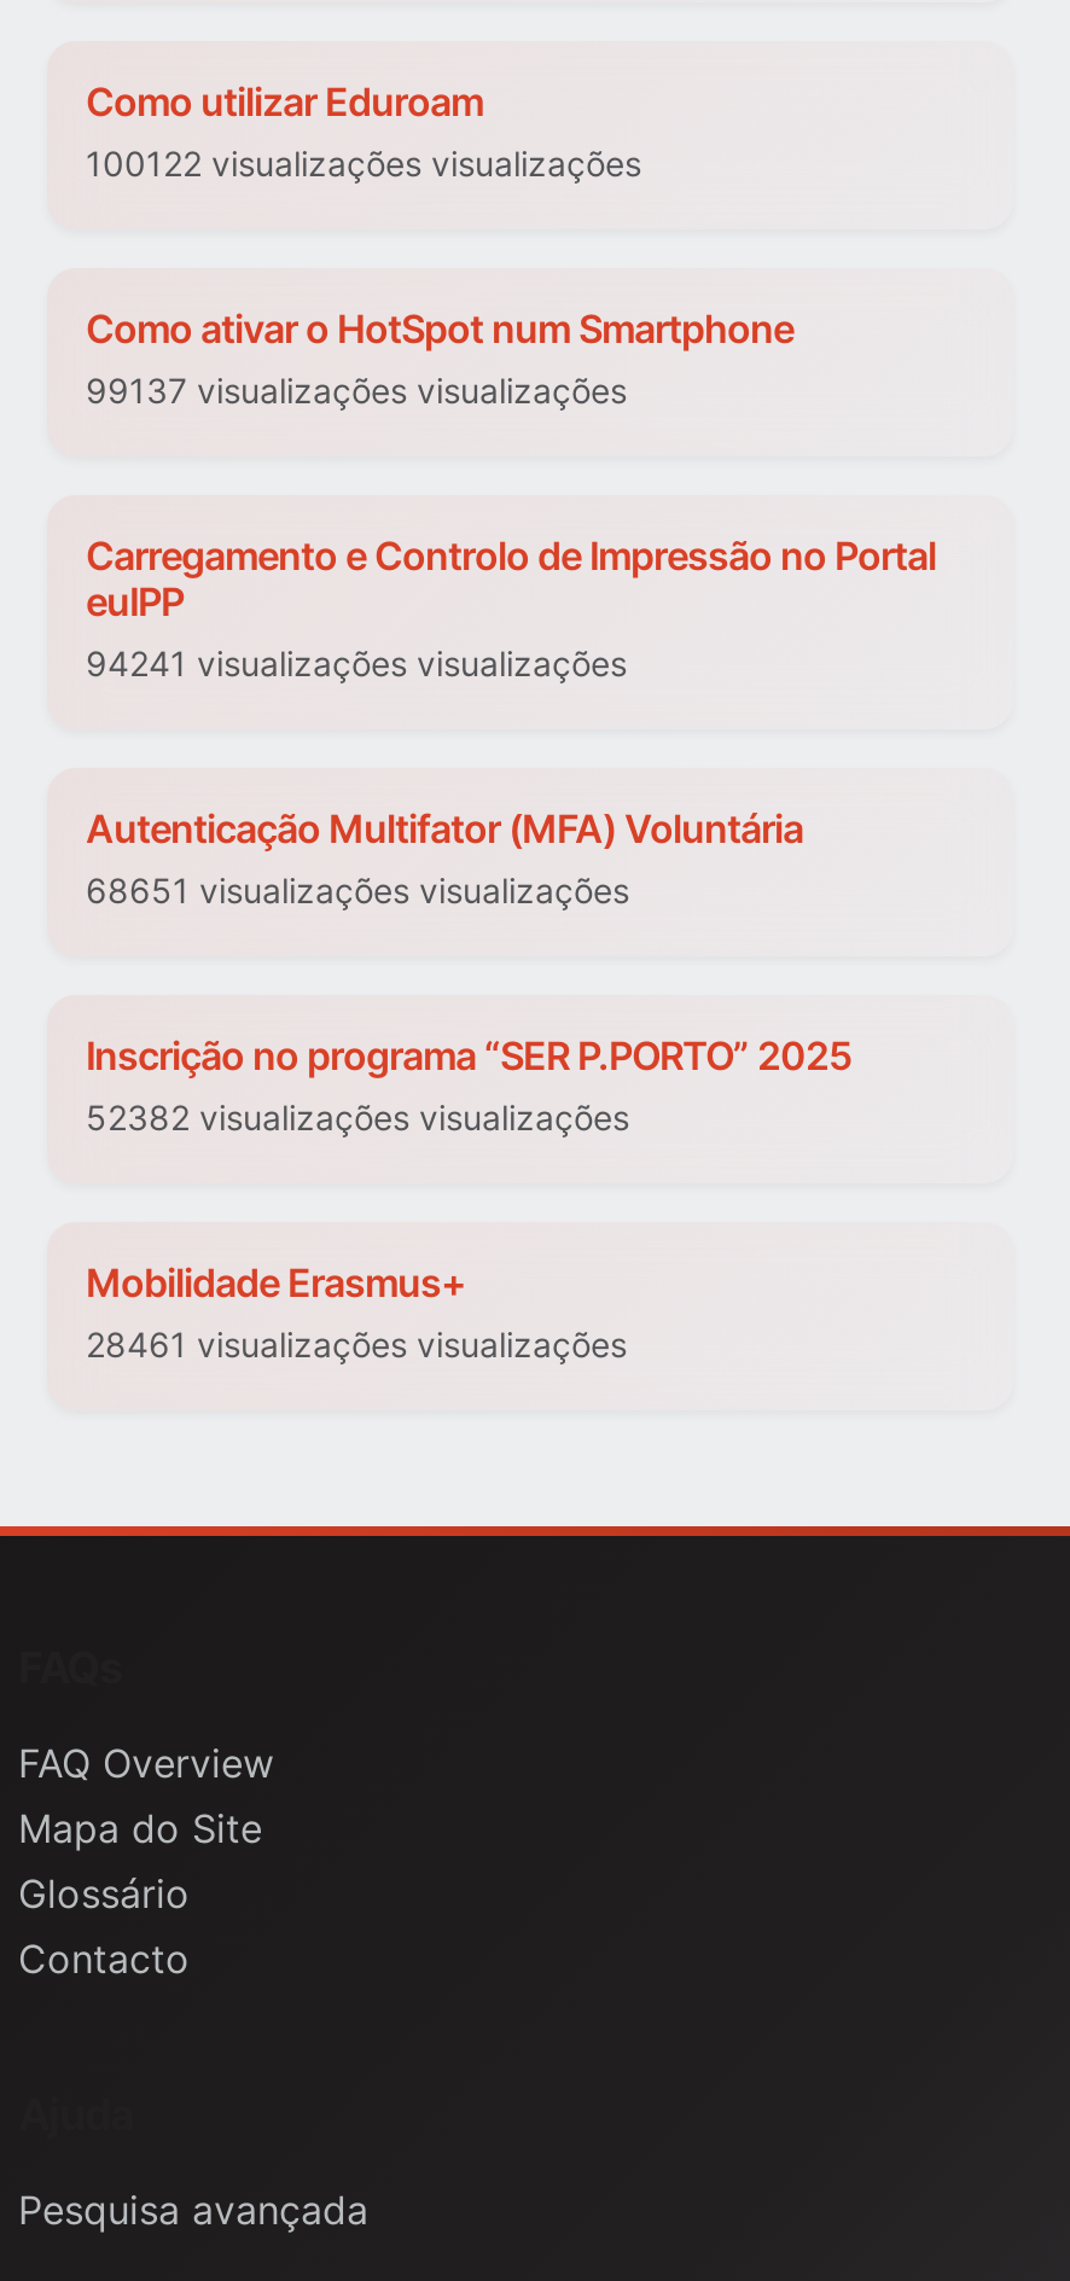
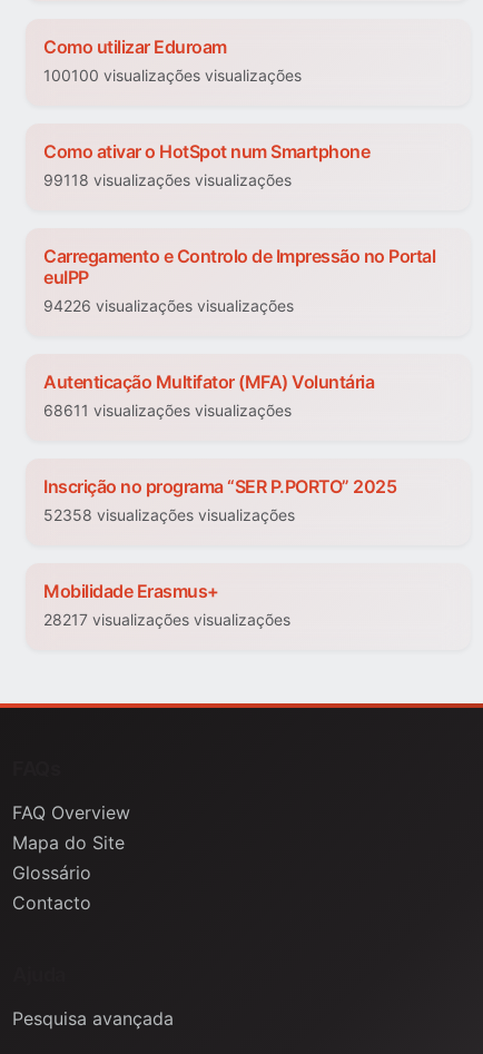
- 100122 visualizações visualizações
+ 100100 visualizações visualizações

- 99137 visualizações visualizações
+ 99118 visualizações visualizações

- 94241 visualizações visualizações
+ 94226 visualizações visualizações

- 68651 visualizações visualizações
+ 68611 visualizações visualizações

- 52382 visualizações visualizações
+ 52358 visualizações visualizações

- 28461 visualizações visualizações
+ 28217 visualizações visualizações
